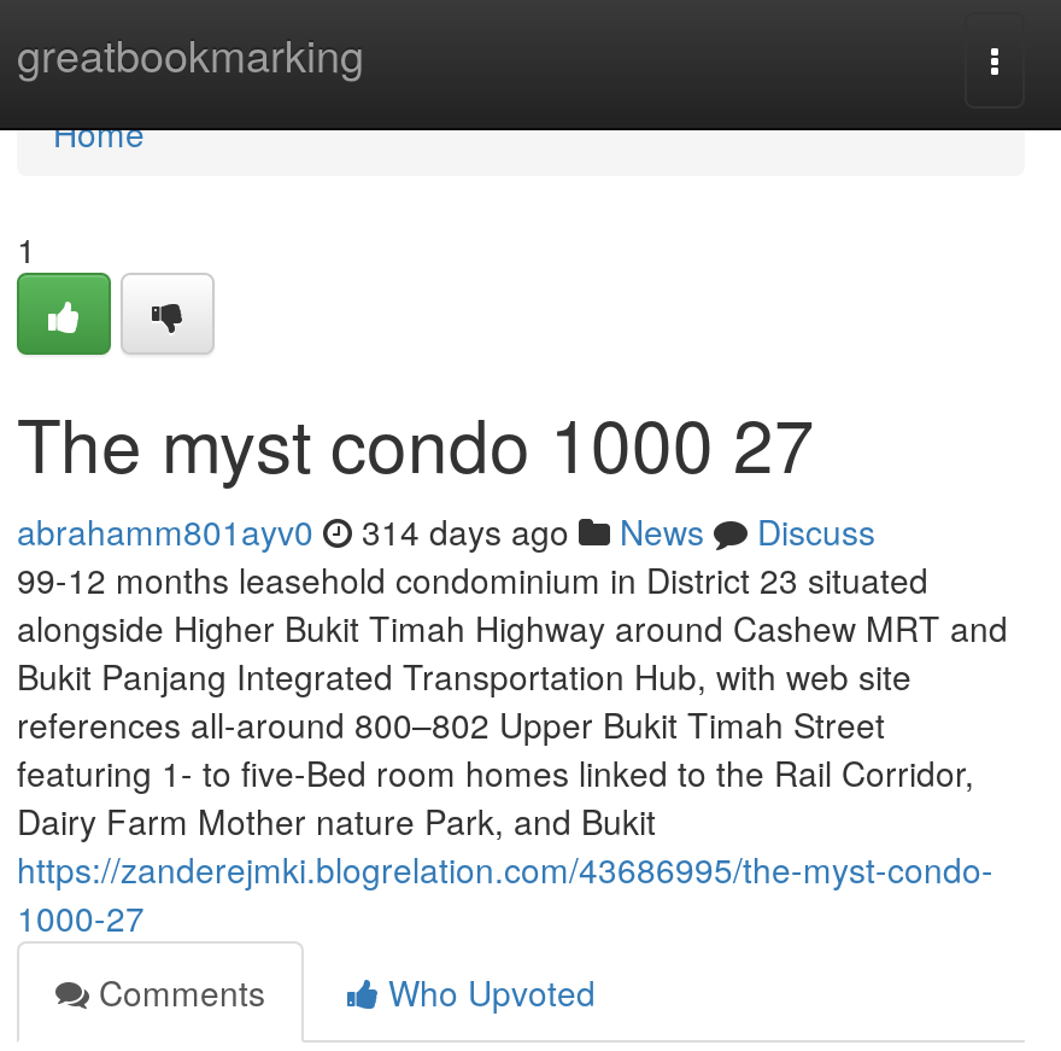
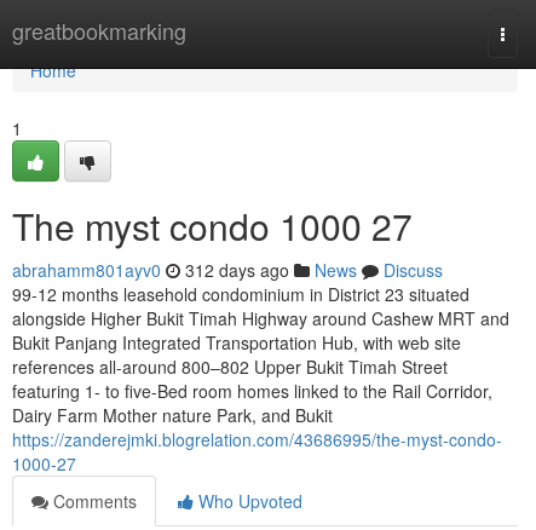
- abrahamm801ayv0 314 days ago News Discuss
+ abrahamm801ayv0 312 days ago News Discuss
